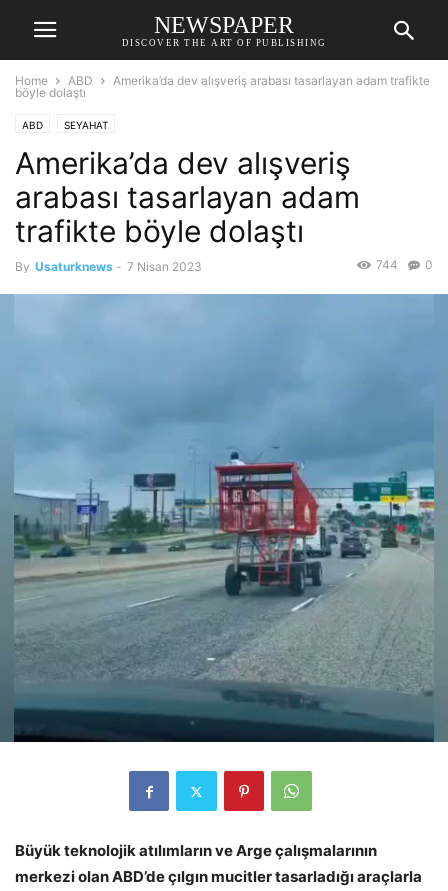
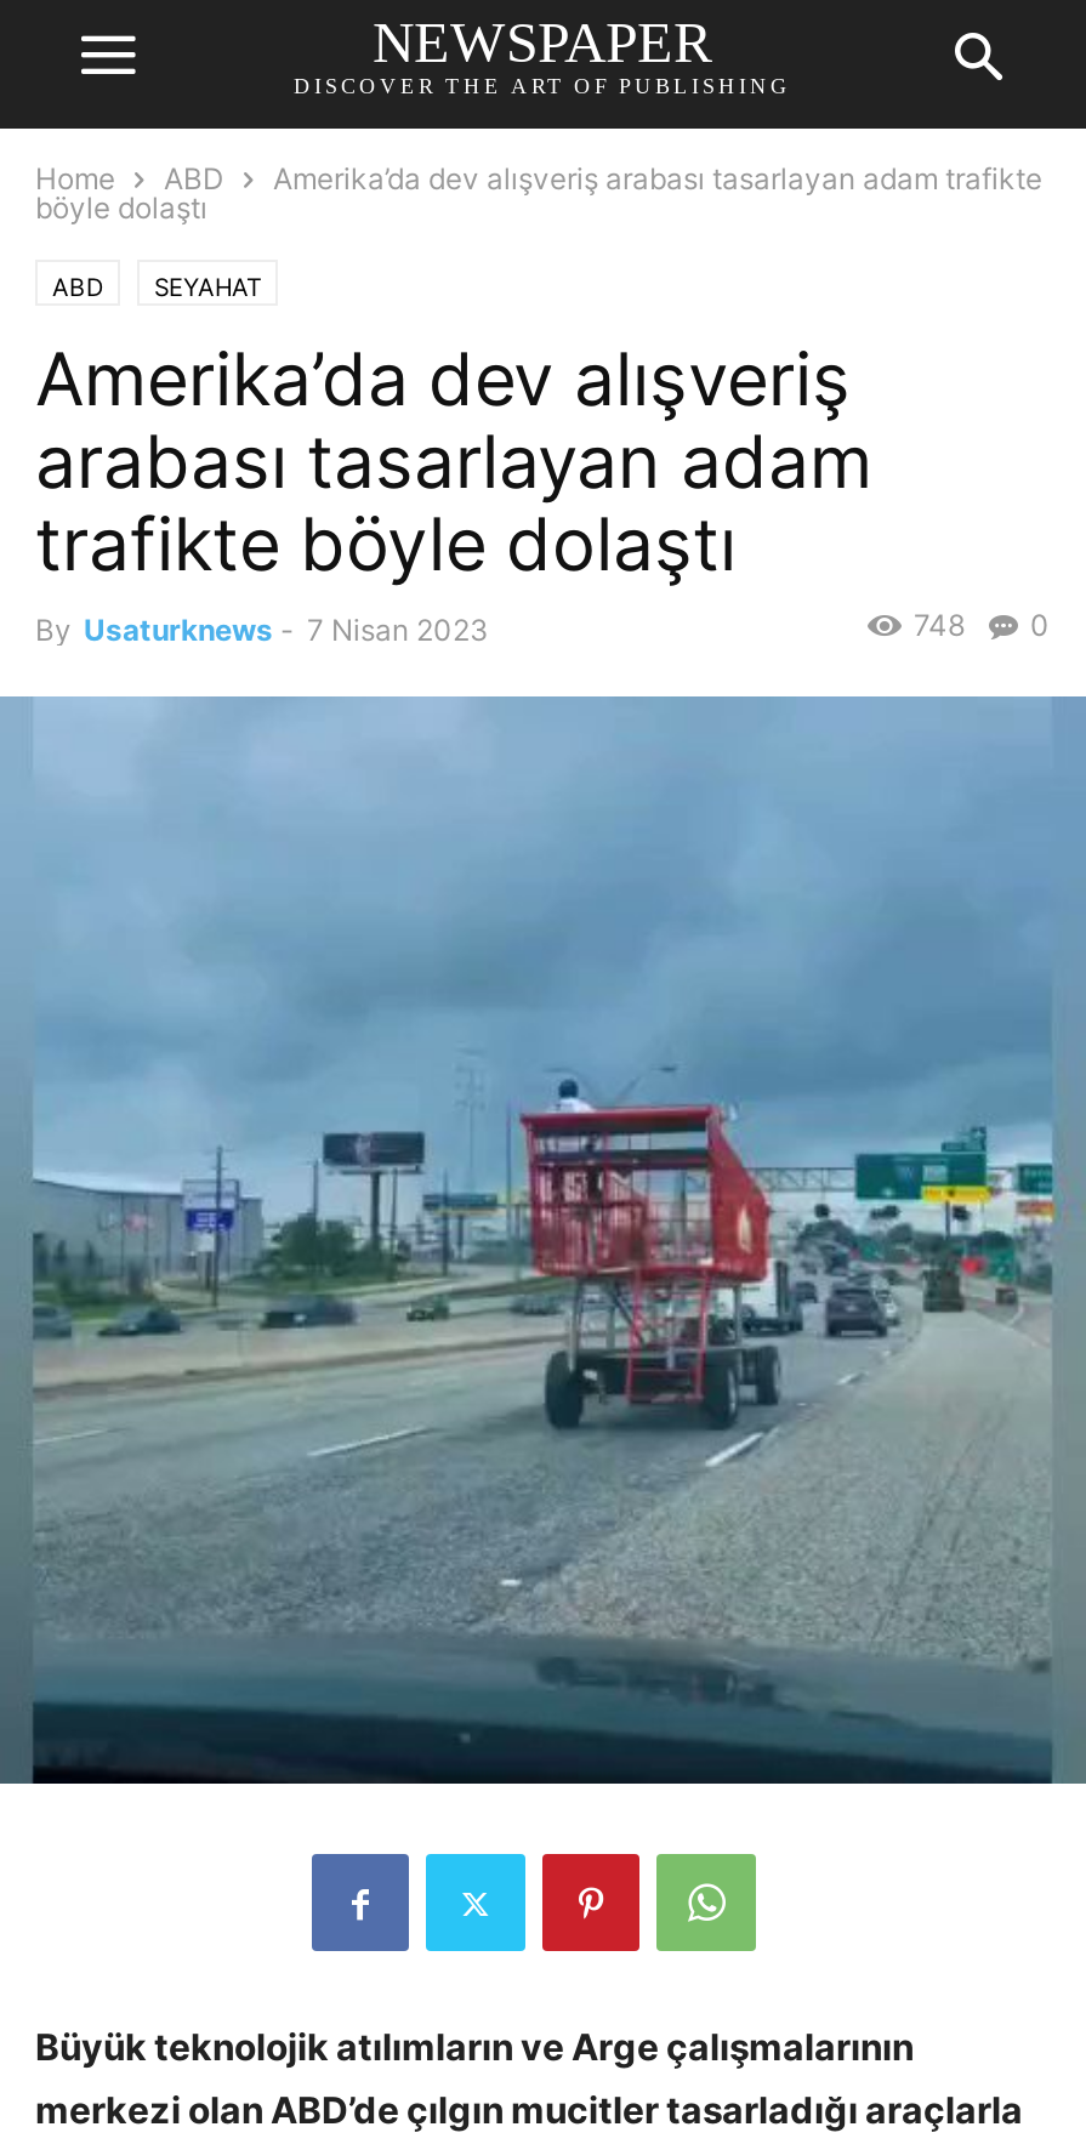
- 744 0
+ 748 0
